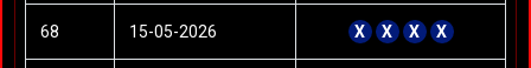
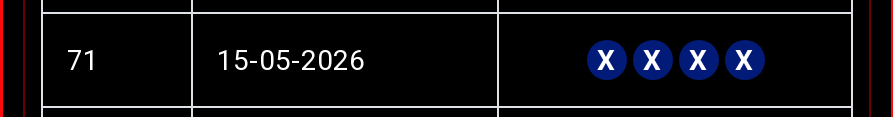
- 68
+ 71
